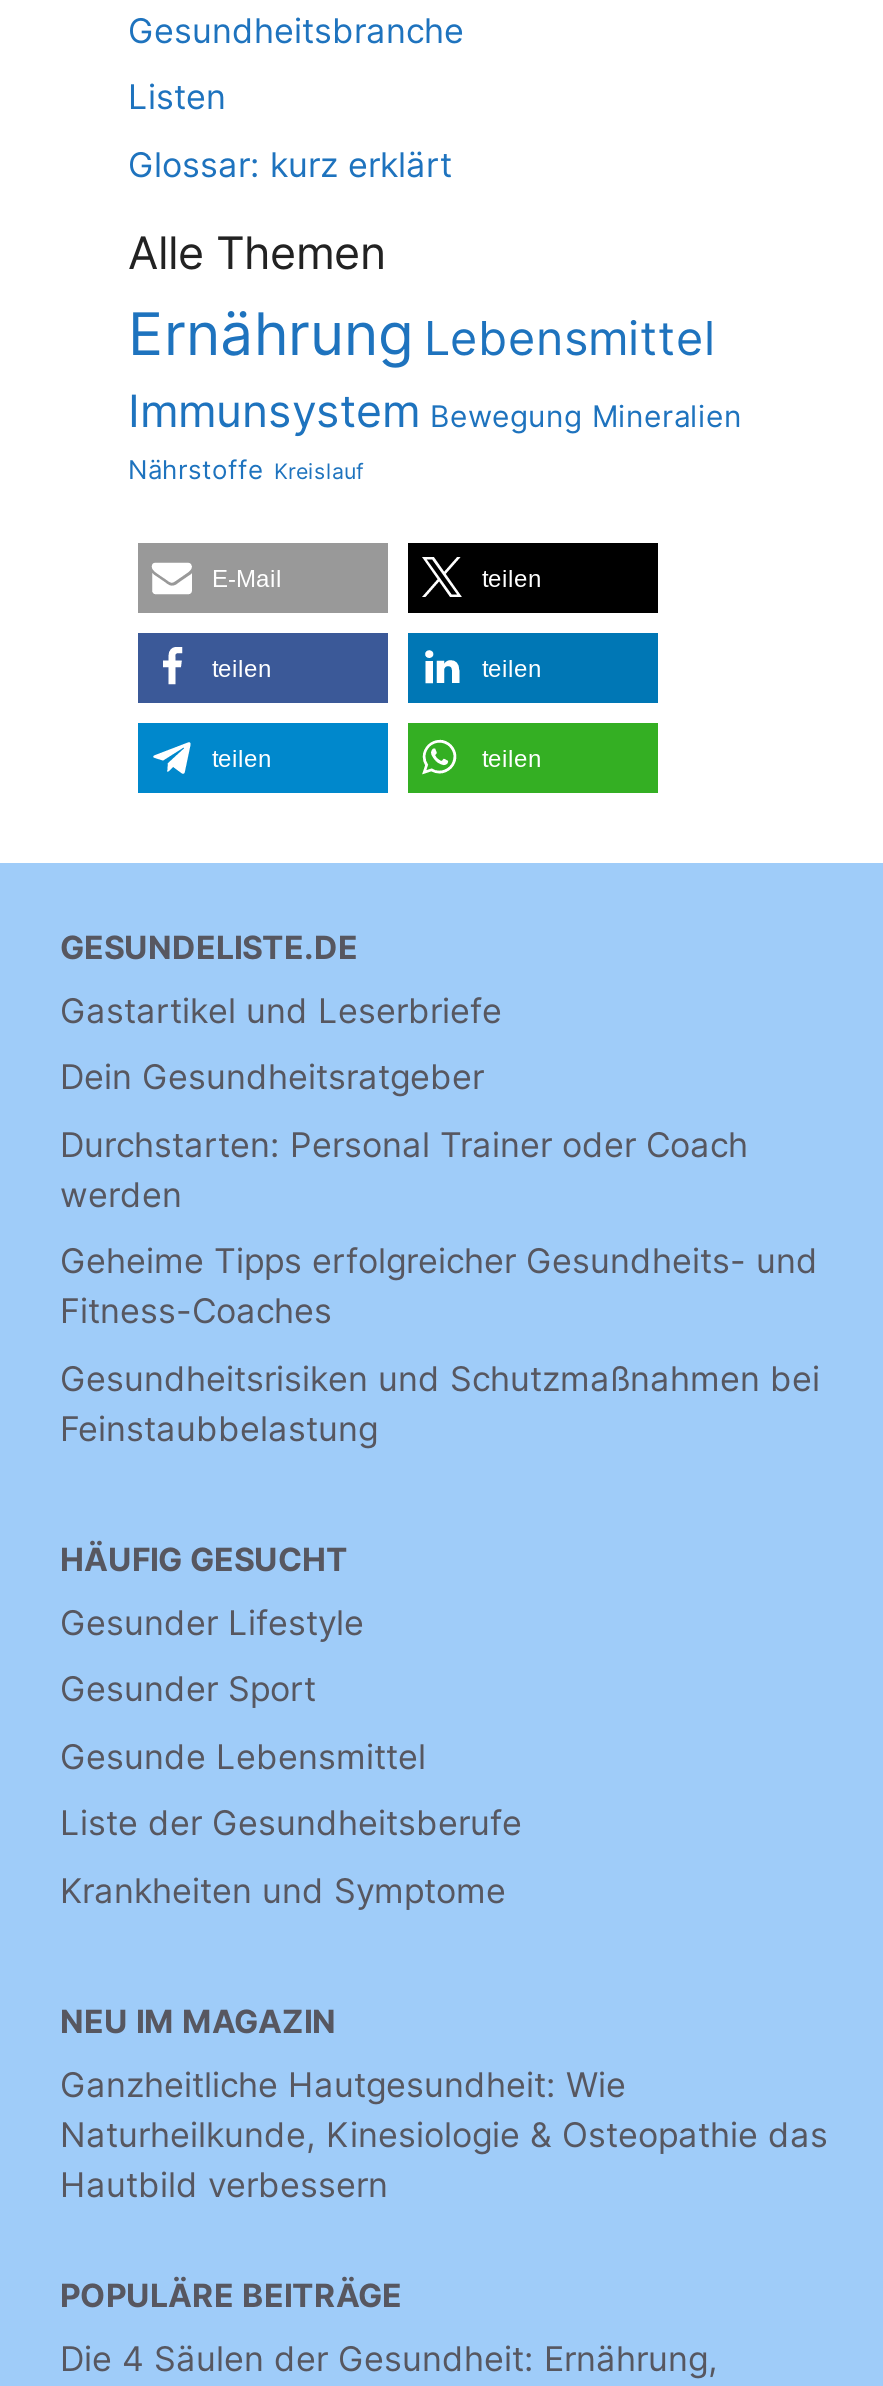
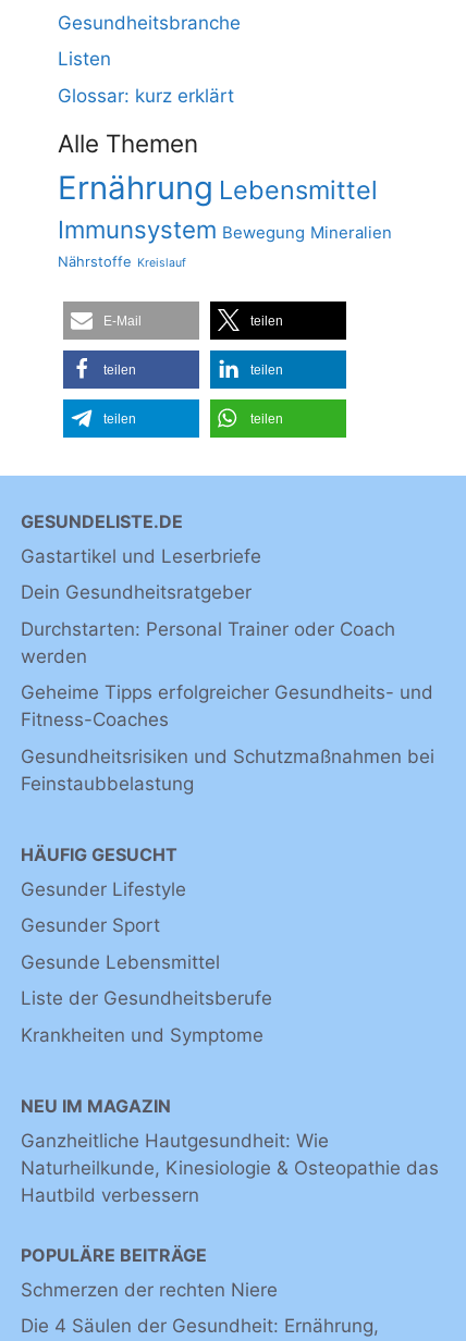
+ Schmerzen der rechten Niere
